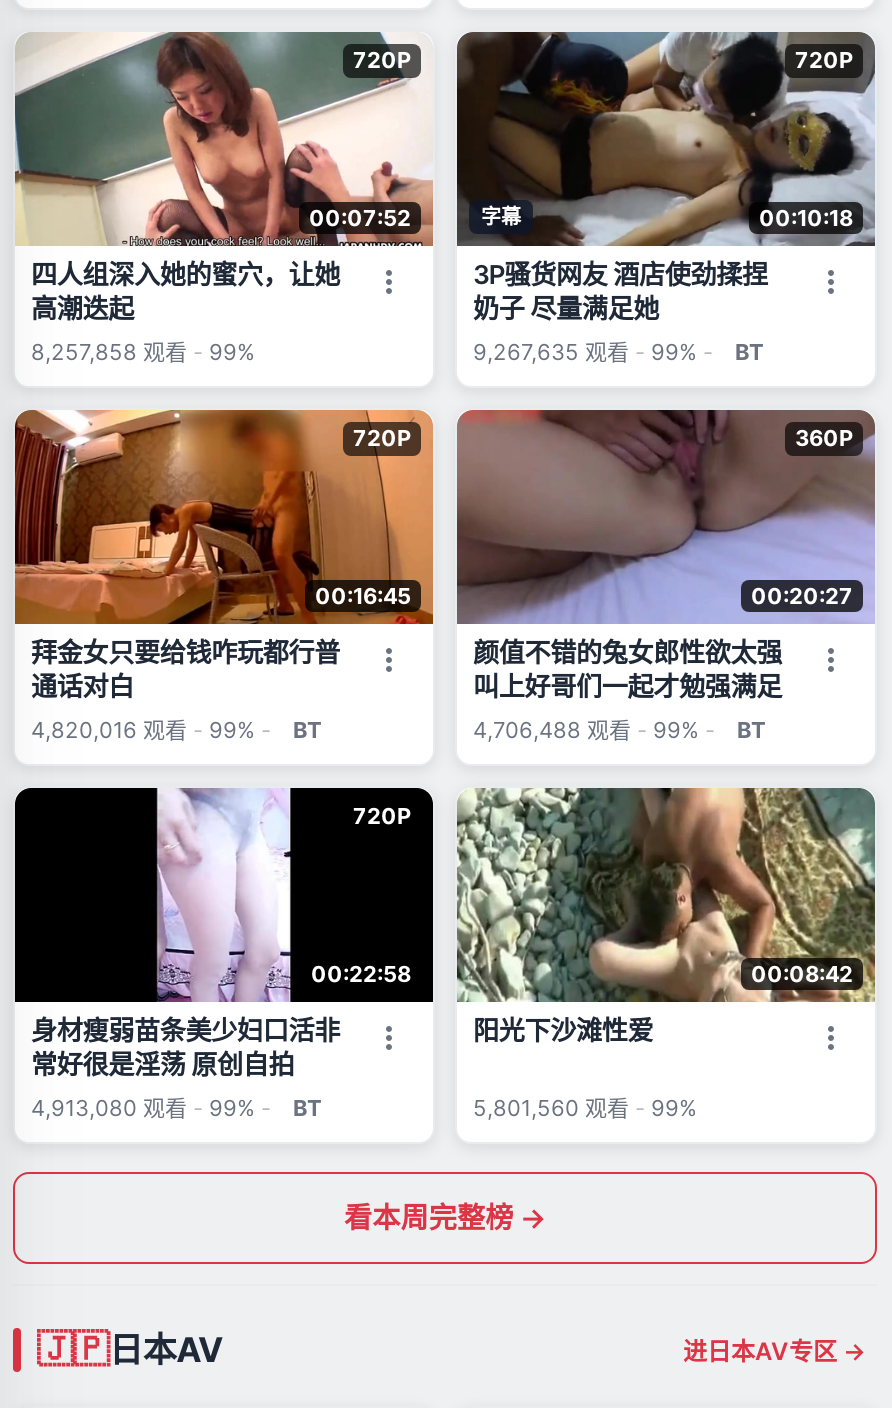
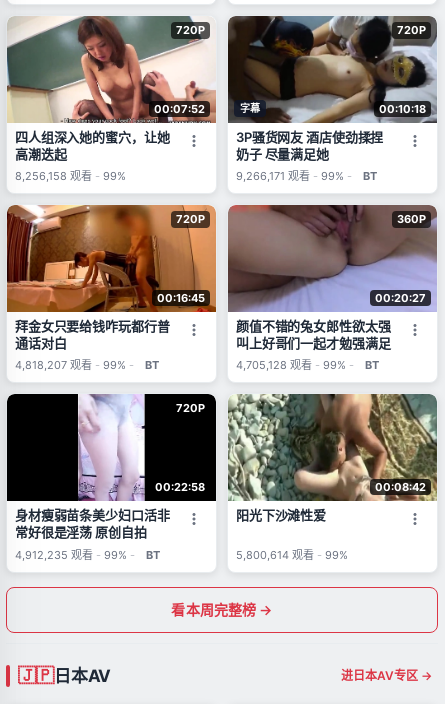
- 8,257,858观看 - 99%
+ 8,256,158观看 - 99%

- 9,267,635观看 - 99% - BT
+ 9,266,171观看 - 99% - BT

- 4,820,016观看 - 99% - BT
+ 4,818,207观看 - 99% - BT

- 4,706,488观看 - 99% - BT
+ 4,705,128观看 - 99% - BT

- 4,913,080观看 - 99% - BT
+ 4,912,235观看 - 99% - BT

- 5,801,560观看 - 99%
+ 5,800,614观看 - 99%
